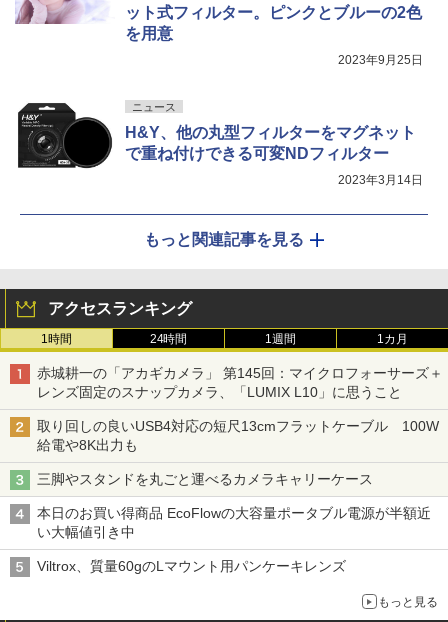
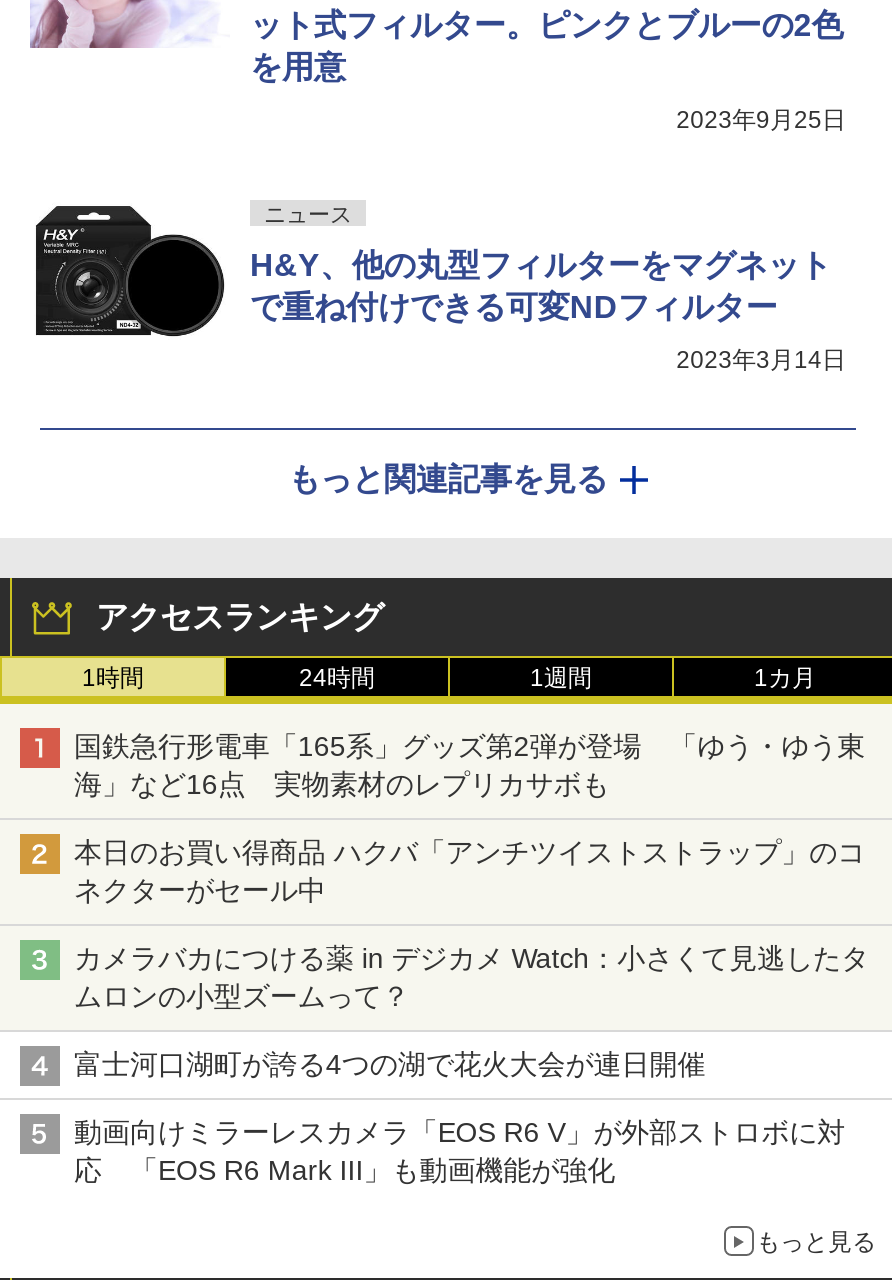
- 赤城耕一の「アカギカメラ」 第145回：マイクロフォーサーズ＋
- レンズ固定のスナップカメラ、「LUMIX L10」に思うこと
+ 国鉄急行形電車「165系」グッズ第2弾が登場 「ゆう・ゆう東
+ 海」など16点 実物素材のレプリカサボも

- 取り回しの良いUSB4対応の短尺13cmフラットケーブル 100W
- 給電や8K出力も
+ 本日のお買い得商品 ハクバ「アンチツイストストラップ」のコ
+ ネクターがセール中

- 三脚やスタンドを丸ごと運べるカメラキャリーケース
+ カメラバカにつける薬 in デジカメ Watch：小さくて見逃したタ
+ ムロンの小型ズームって？

- 本日のお買い得商品 EcoFlowの大容量ポータブル電源が半額近
- い大幅値引き中
+ 富士河口湖町が誇る4つの湖で花火大会が連日開催

- Viltrox、質量60gのLマウント用パンケーキレンズ
+ 動画向けミラーレスカメラ「EOS R6 V」が外部ストロボに対
+ 応 「EOS R6 Mark III」も動画機能が強化
